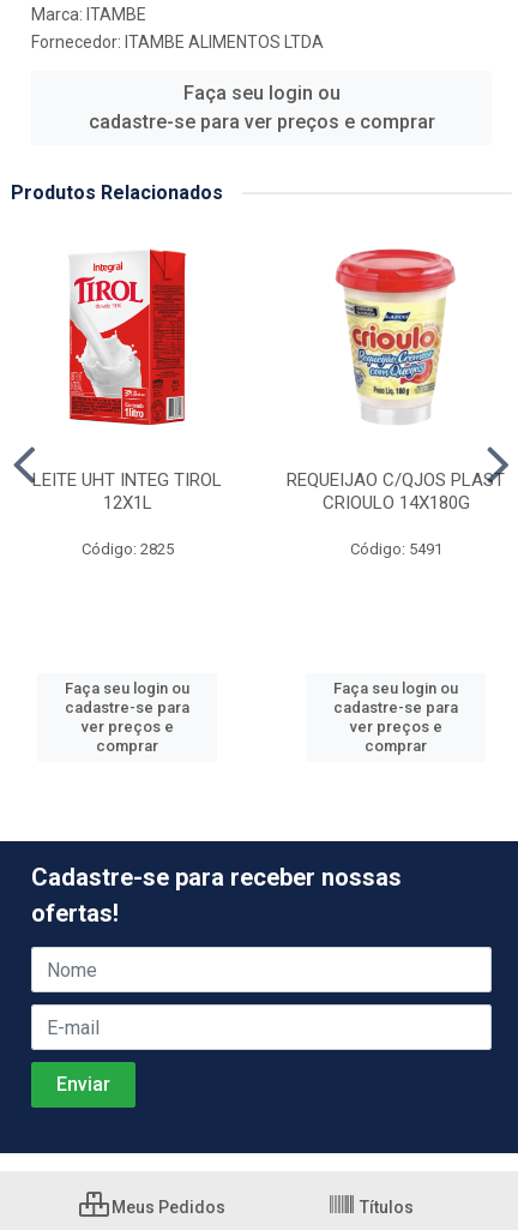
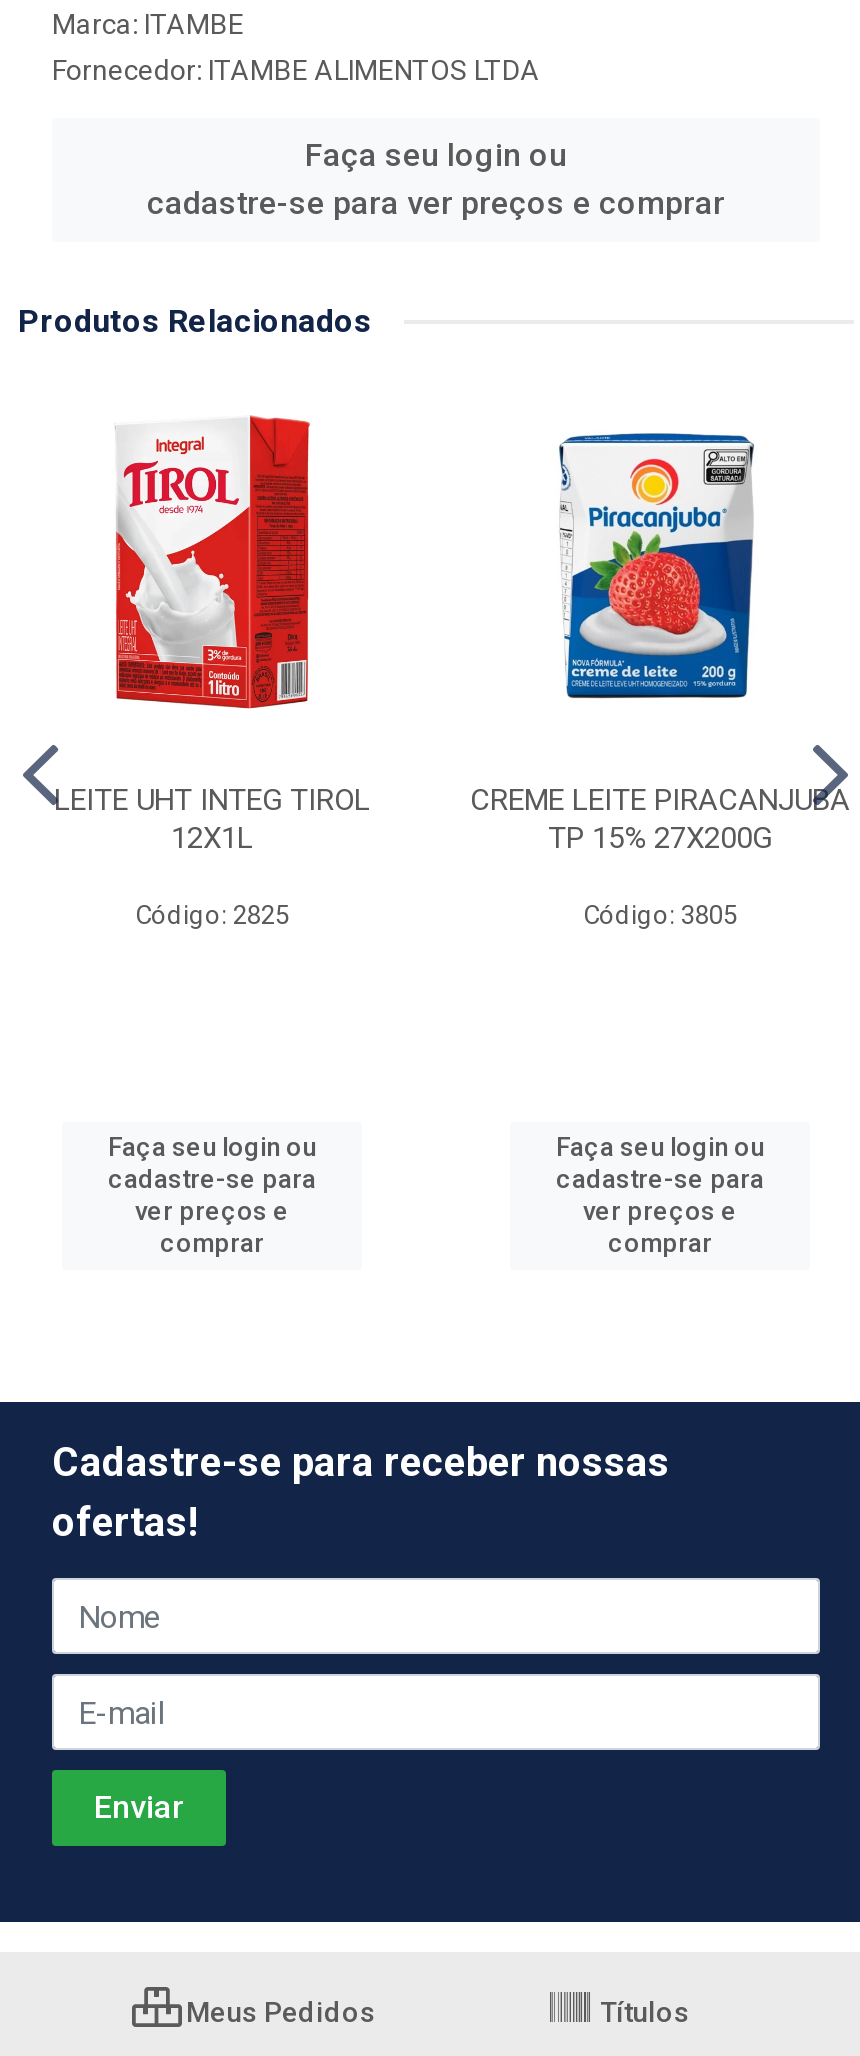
- [image]
- REQUEIJAO C/QJOS PLAST
- CRIOULO 14X180G
+ [image]
+ CREME LEITE PIRACANJUBA
+ TP 15% 27X200G

- Código: 5491
+ Código: 3805
